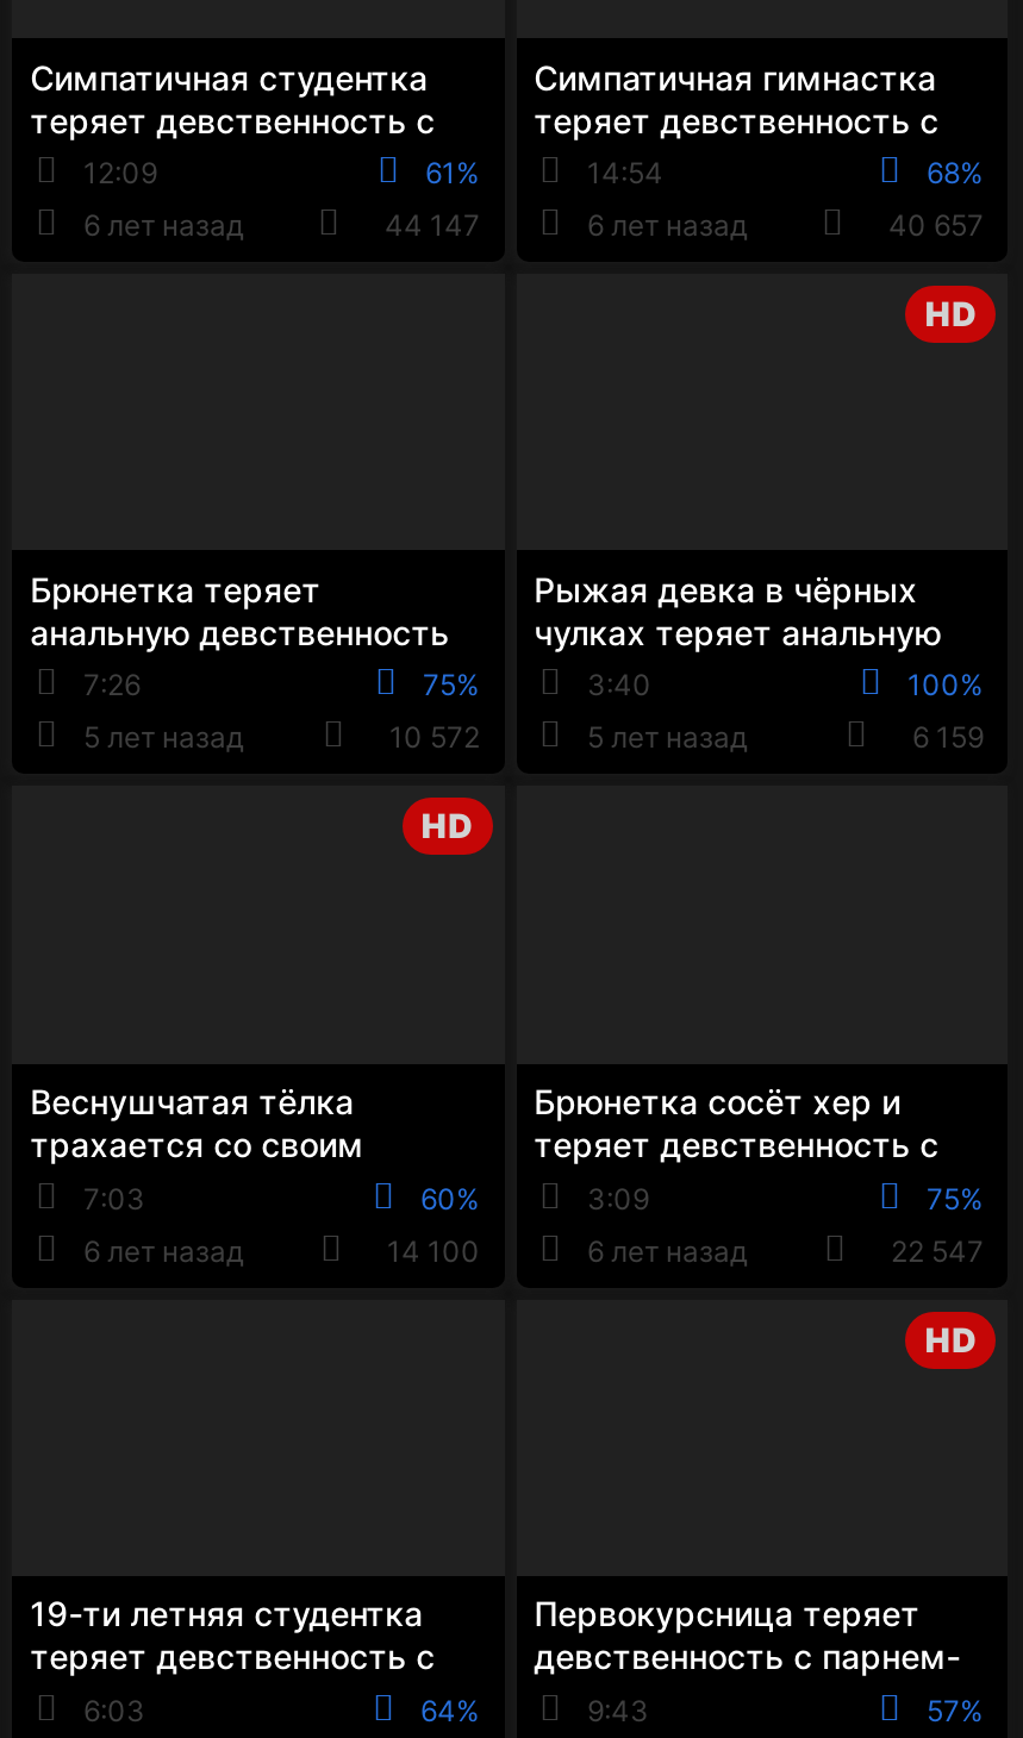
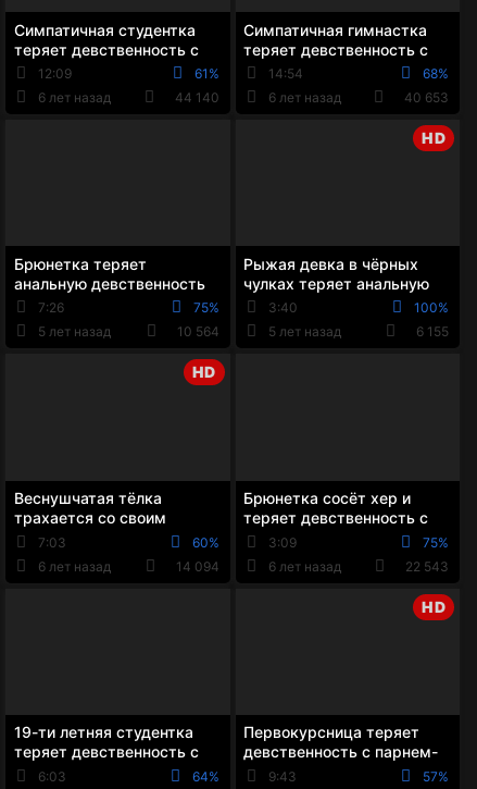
- 44 147
+ 44 140

- 40 657
+ 40 653

- 10 572
+ 10 564

- 6 159
+ 6 155

- 14 100
+ 14 094

- 22 547
+ 22 543
